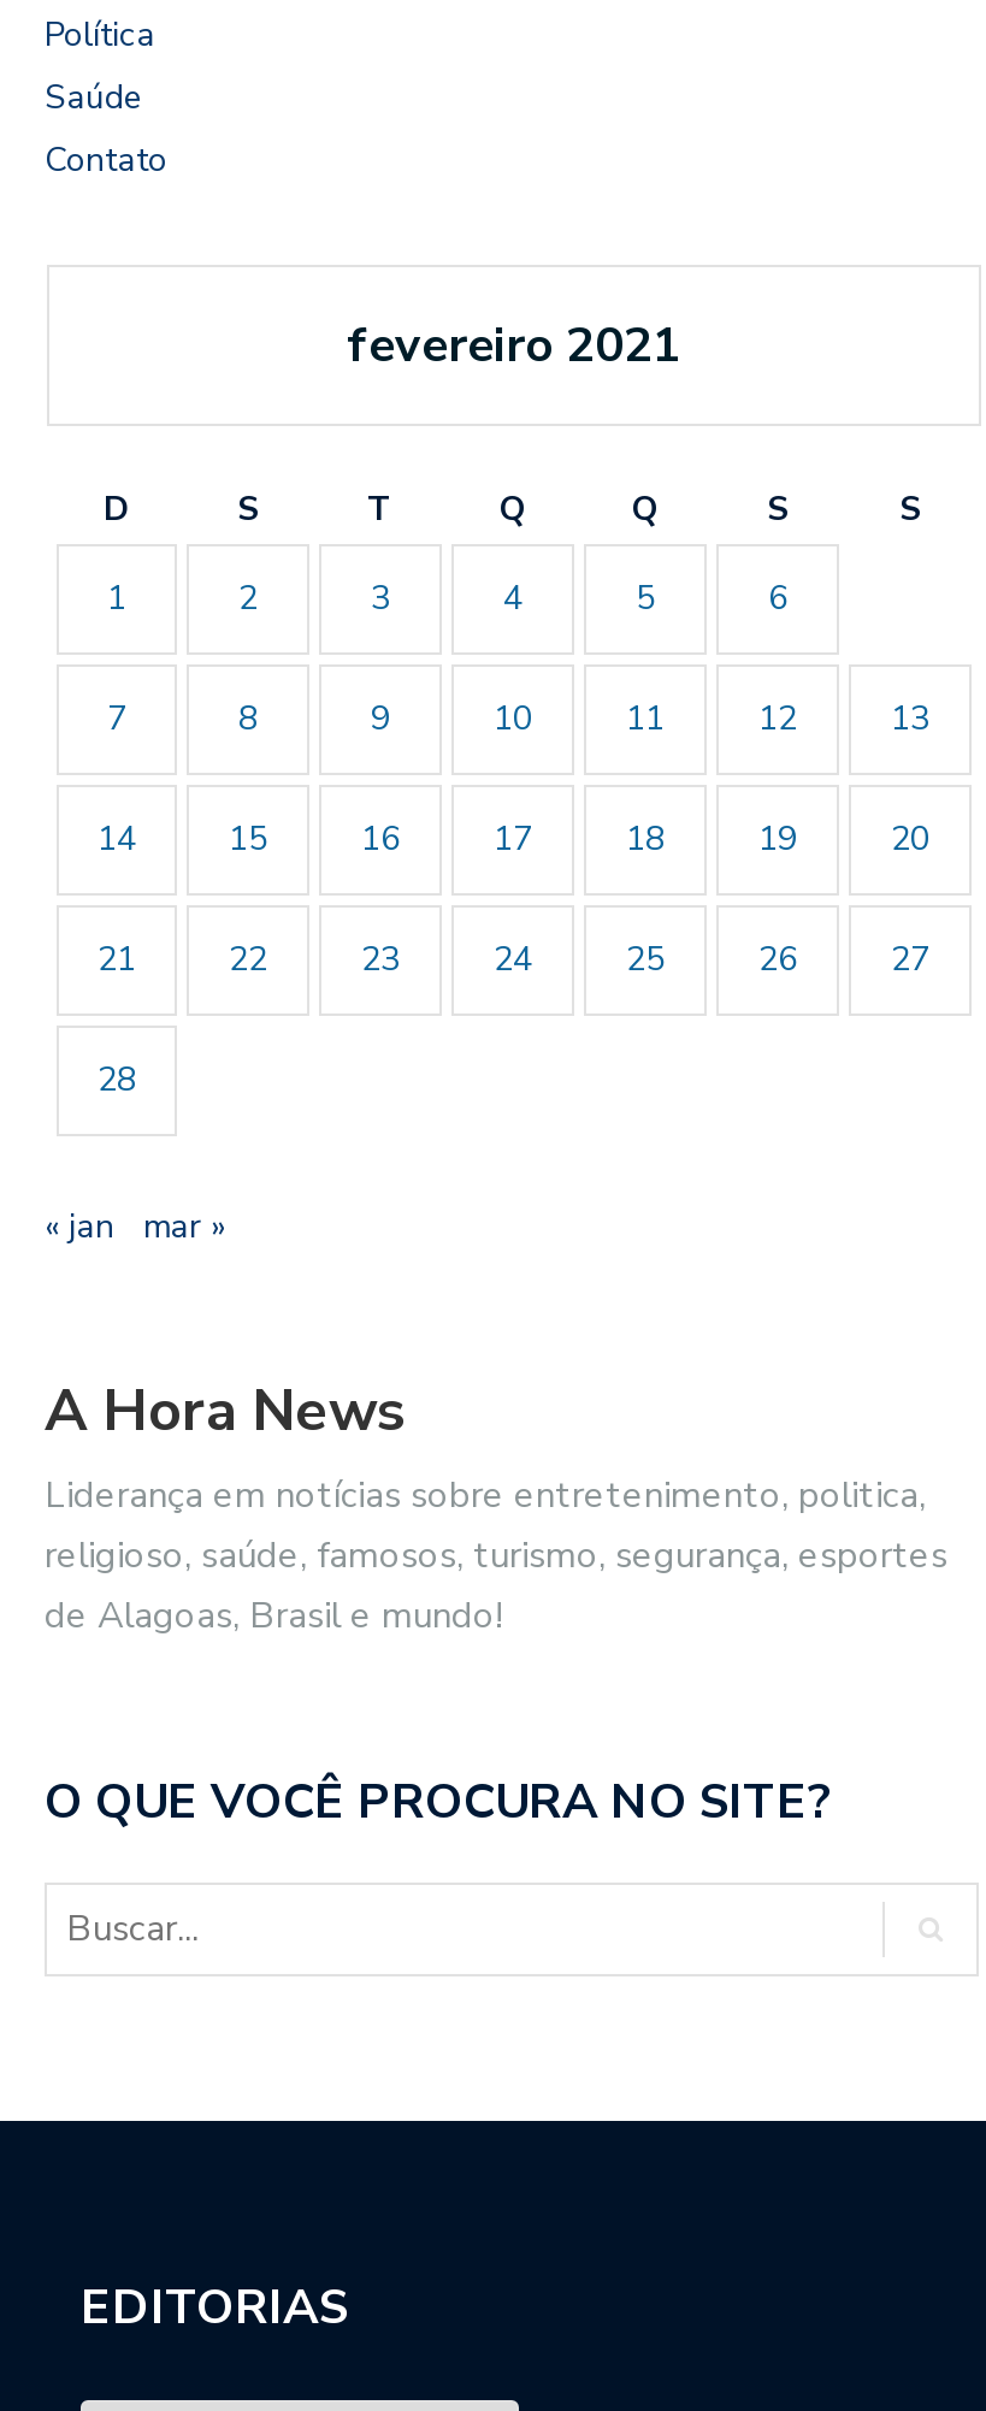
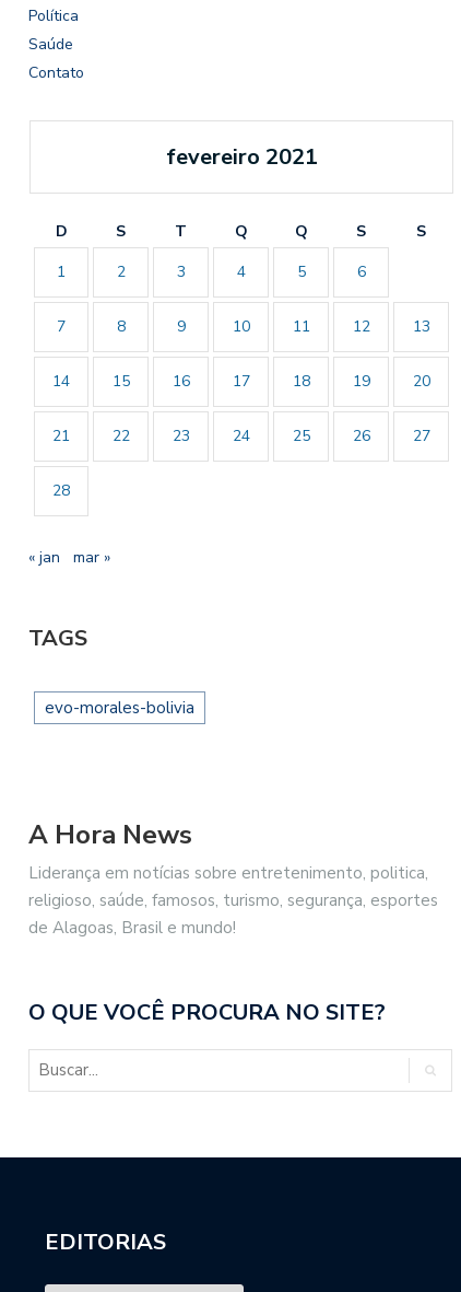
+ TAGS
+ evo-morales-bolivia
